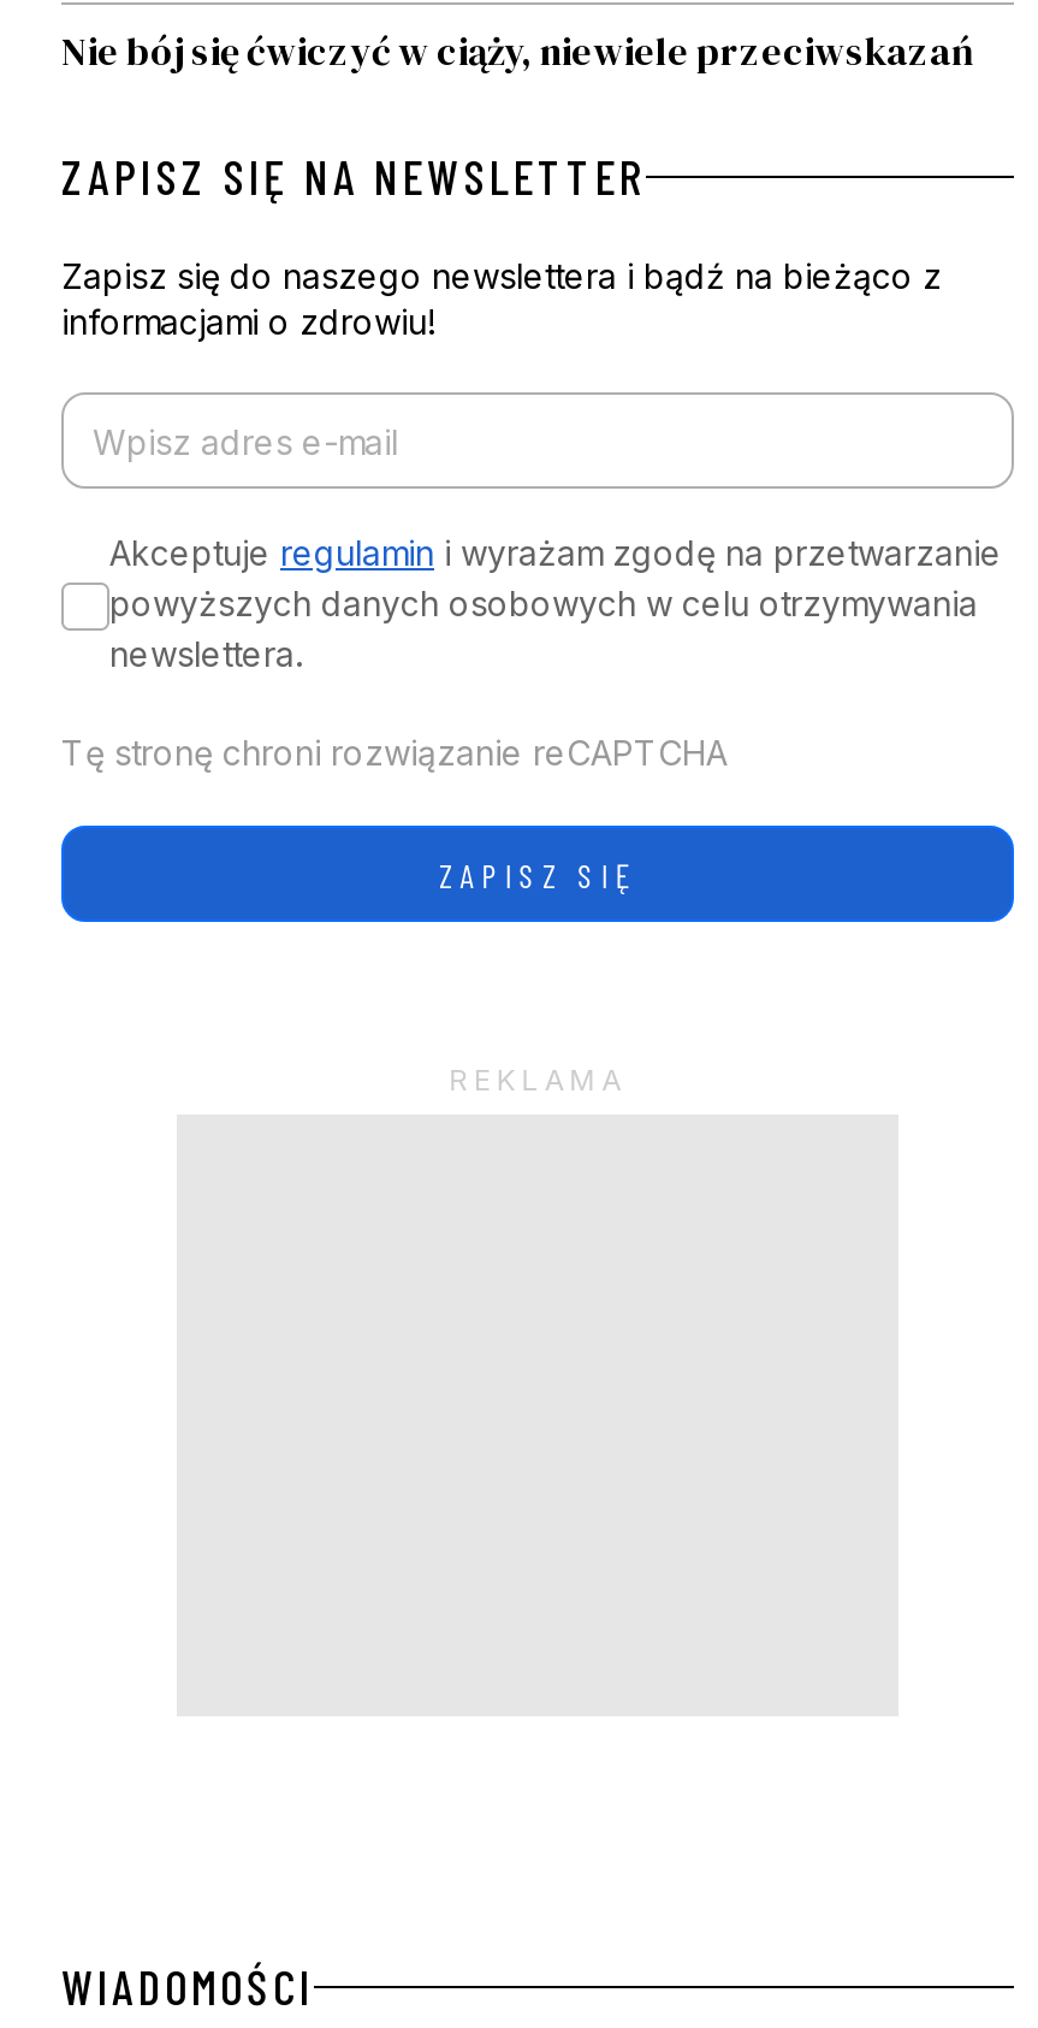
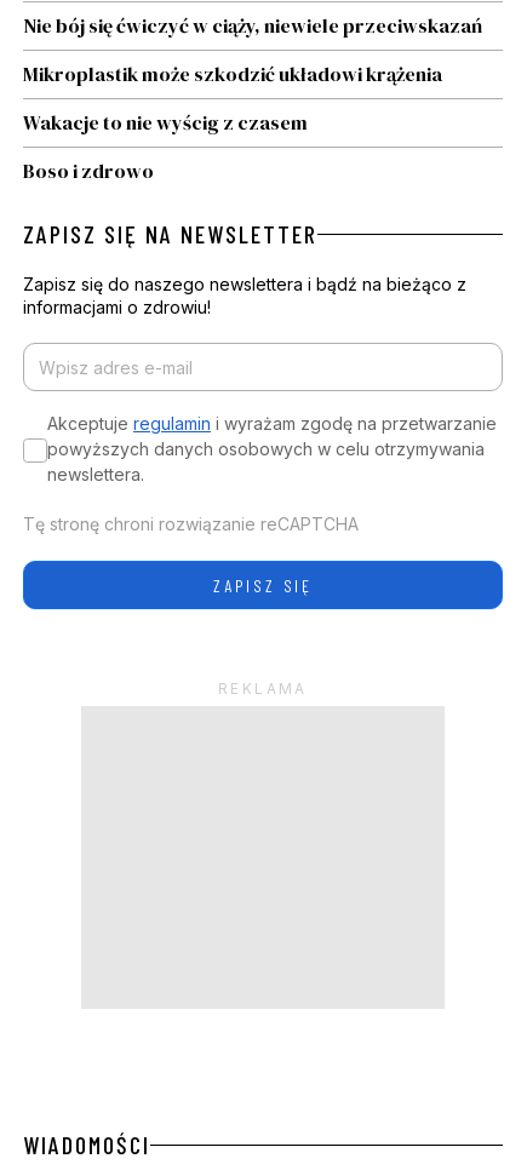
+ Mikroplastik może szkodzić układowi krążenia
+ Wakacje to nie wyścig z czasem
+ Boso i zdrowo
